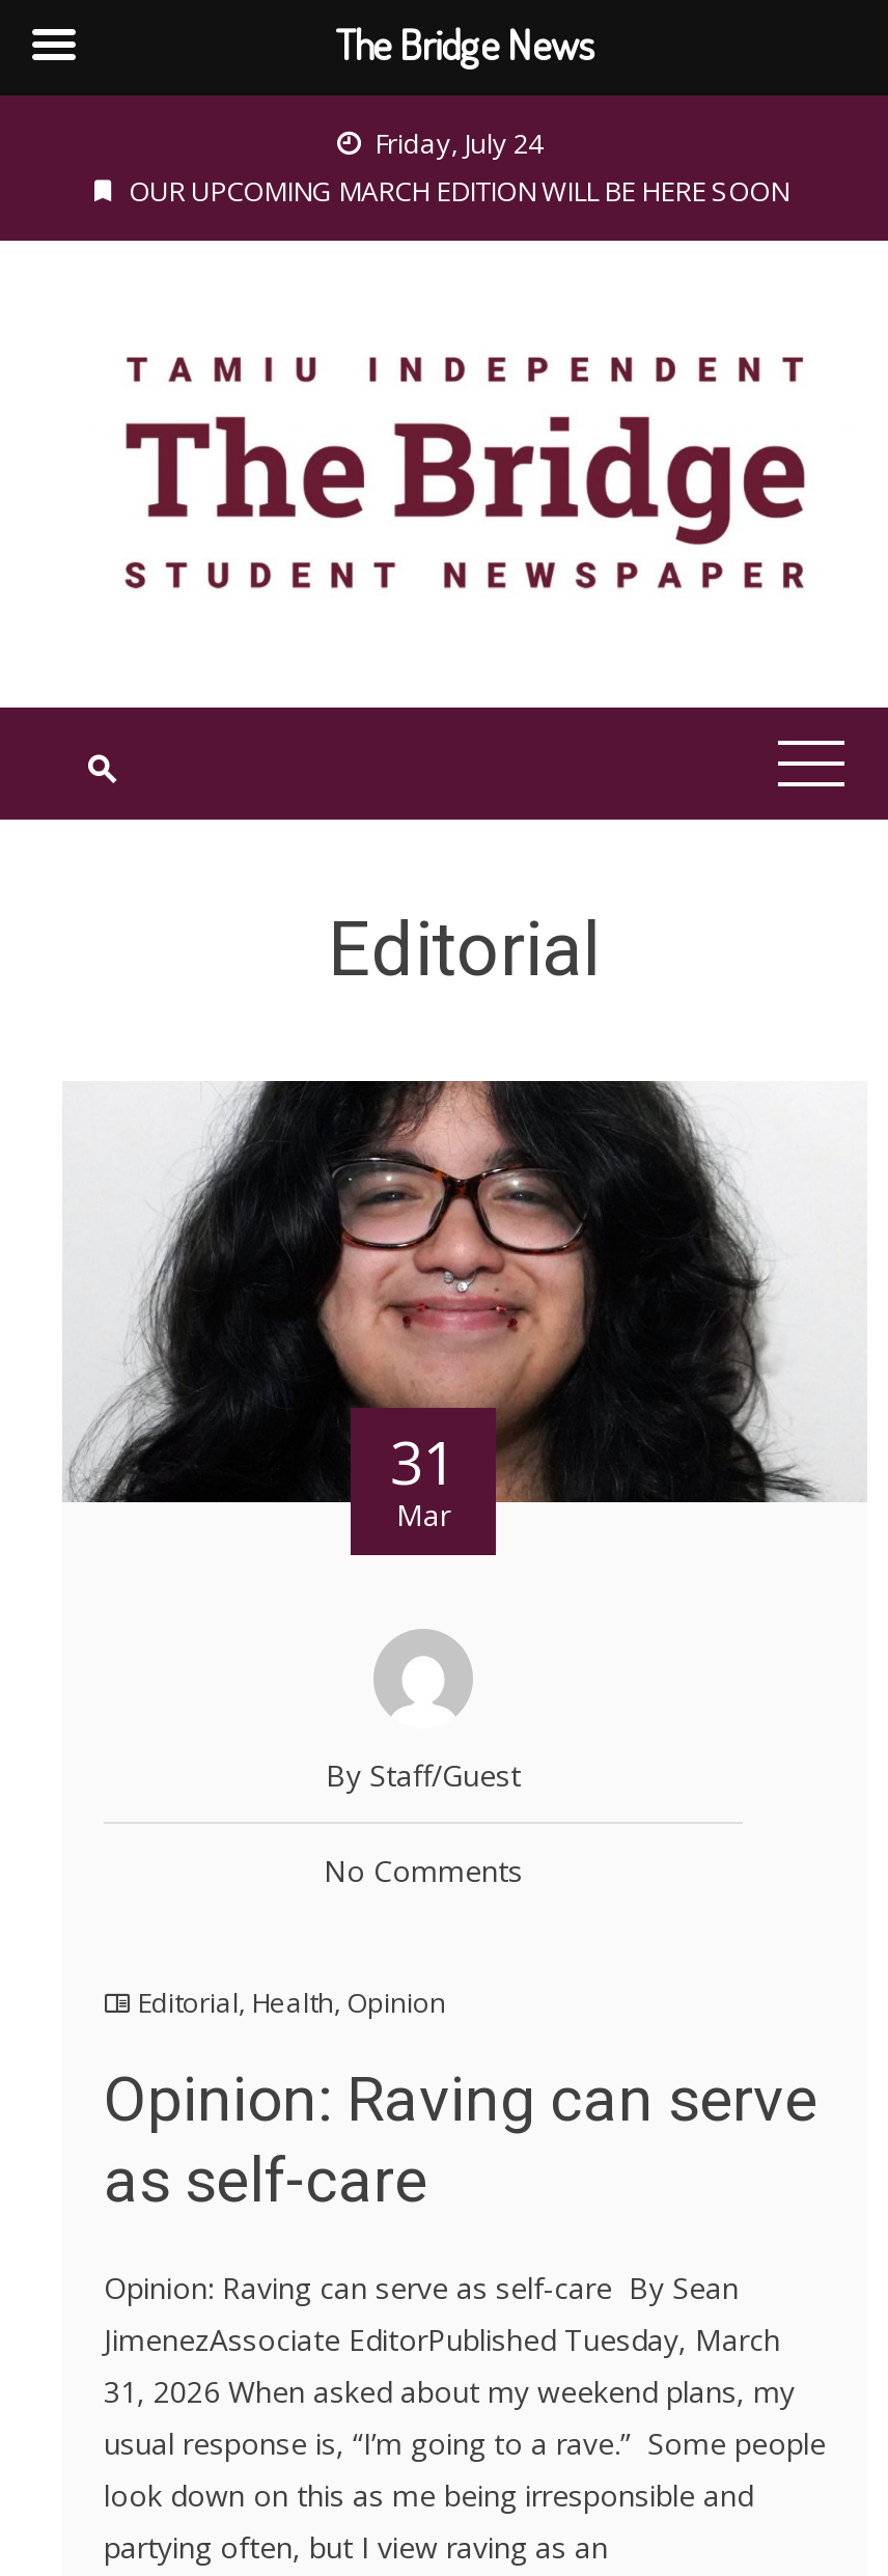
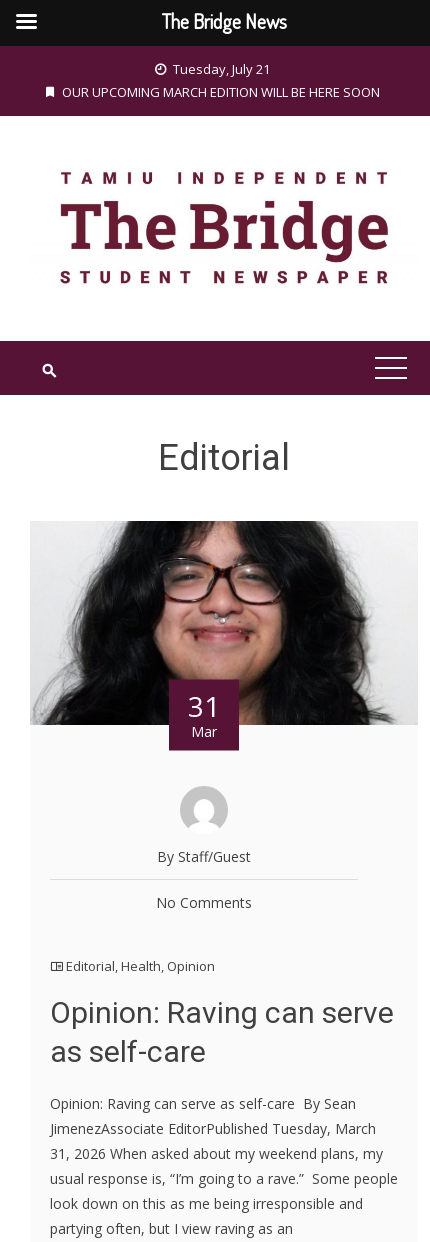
- Friday, July 24
+ Tuesday, July 21
